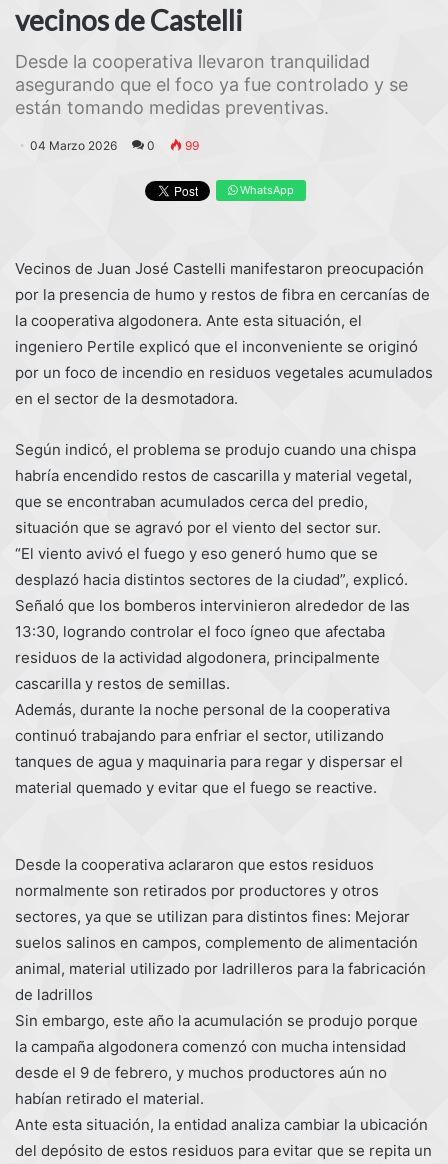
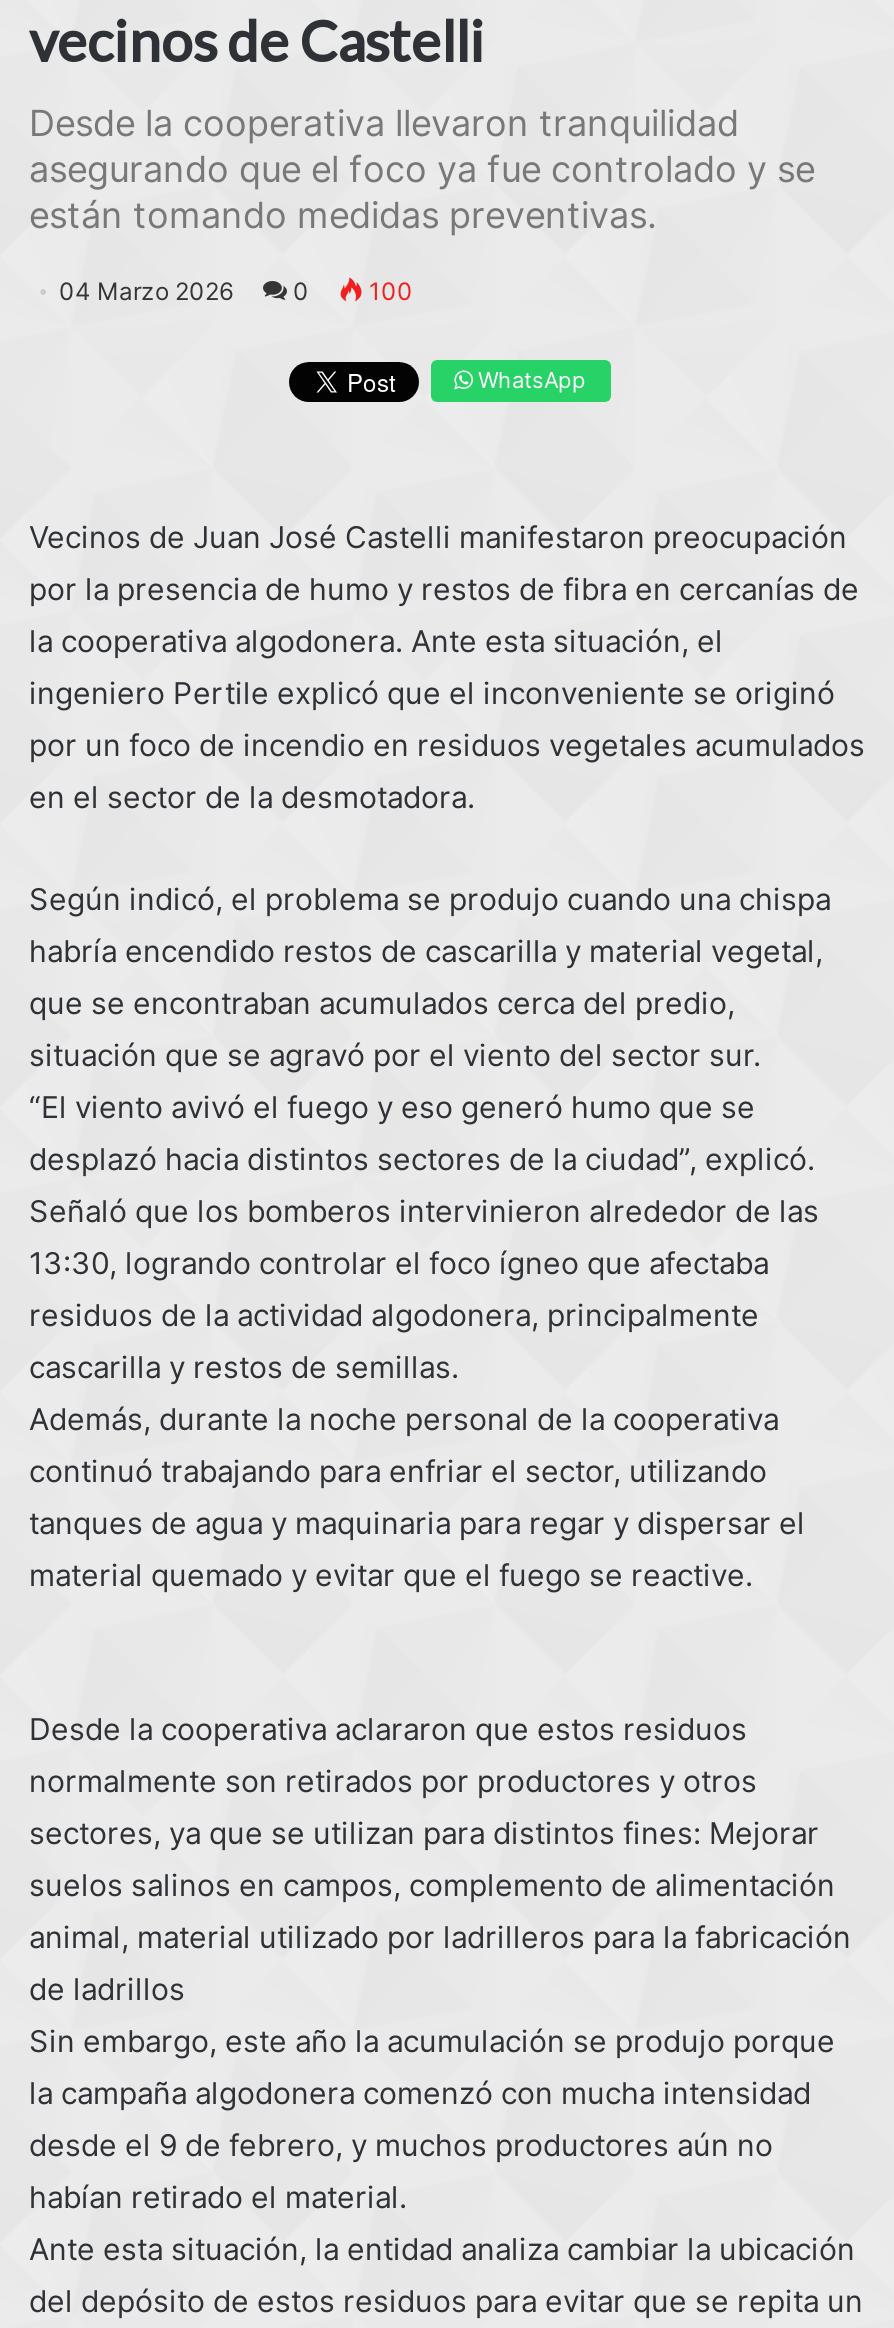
- 04 Marzo 2026 0 99
+ 04 Marzo 2026 0 100
